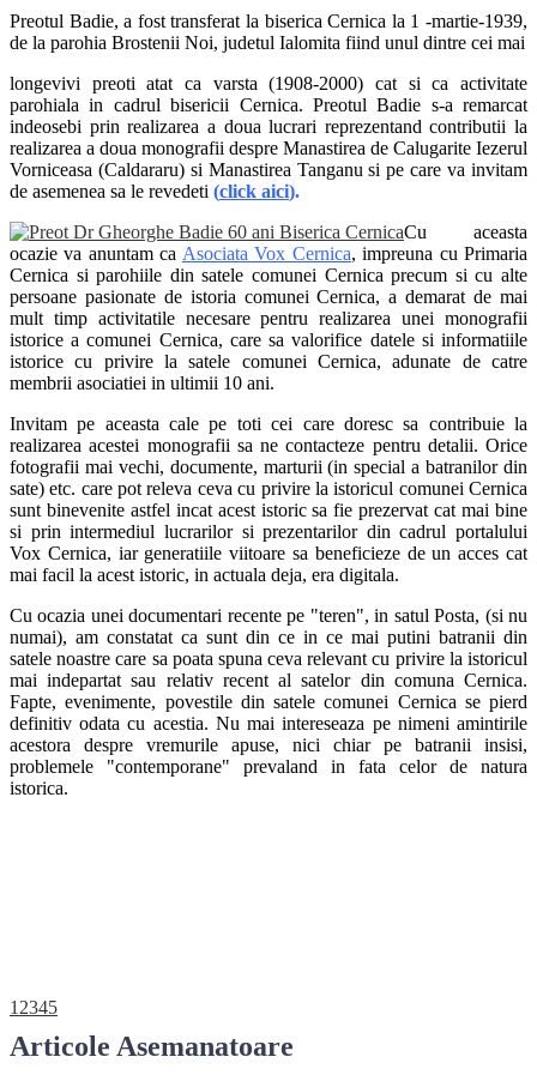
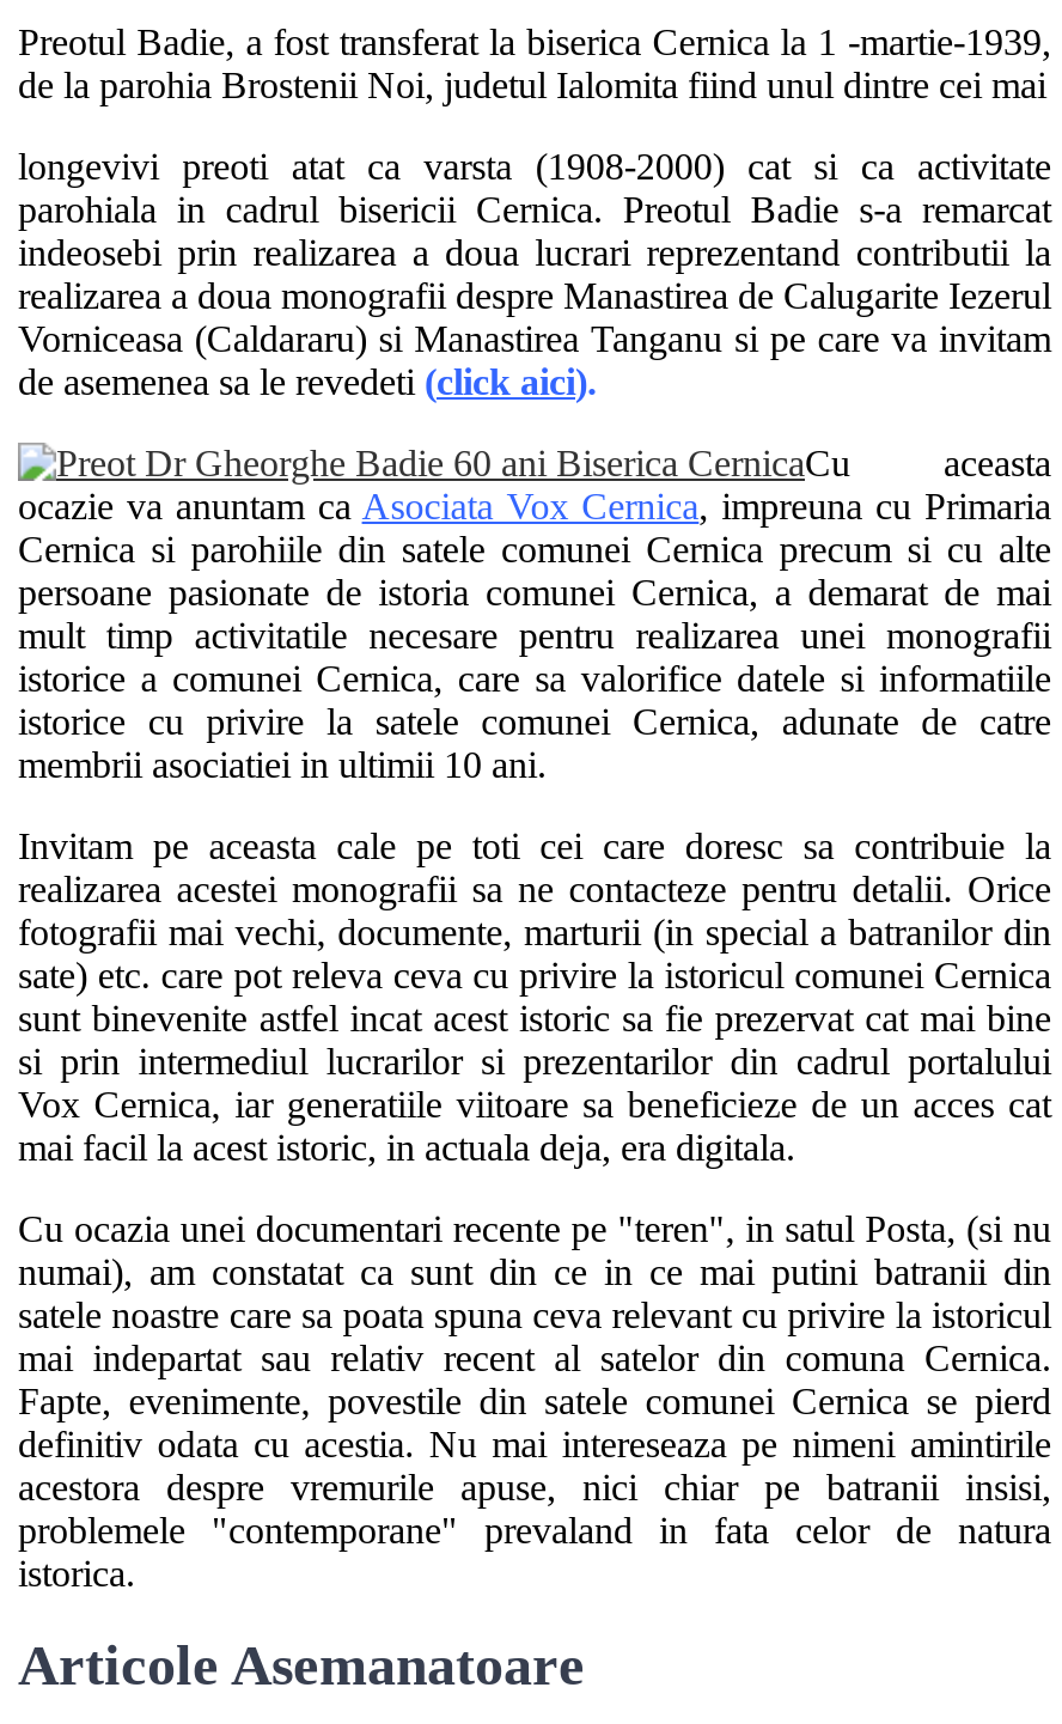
- 1 2345
